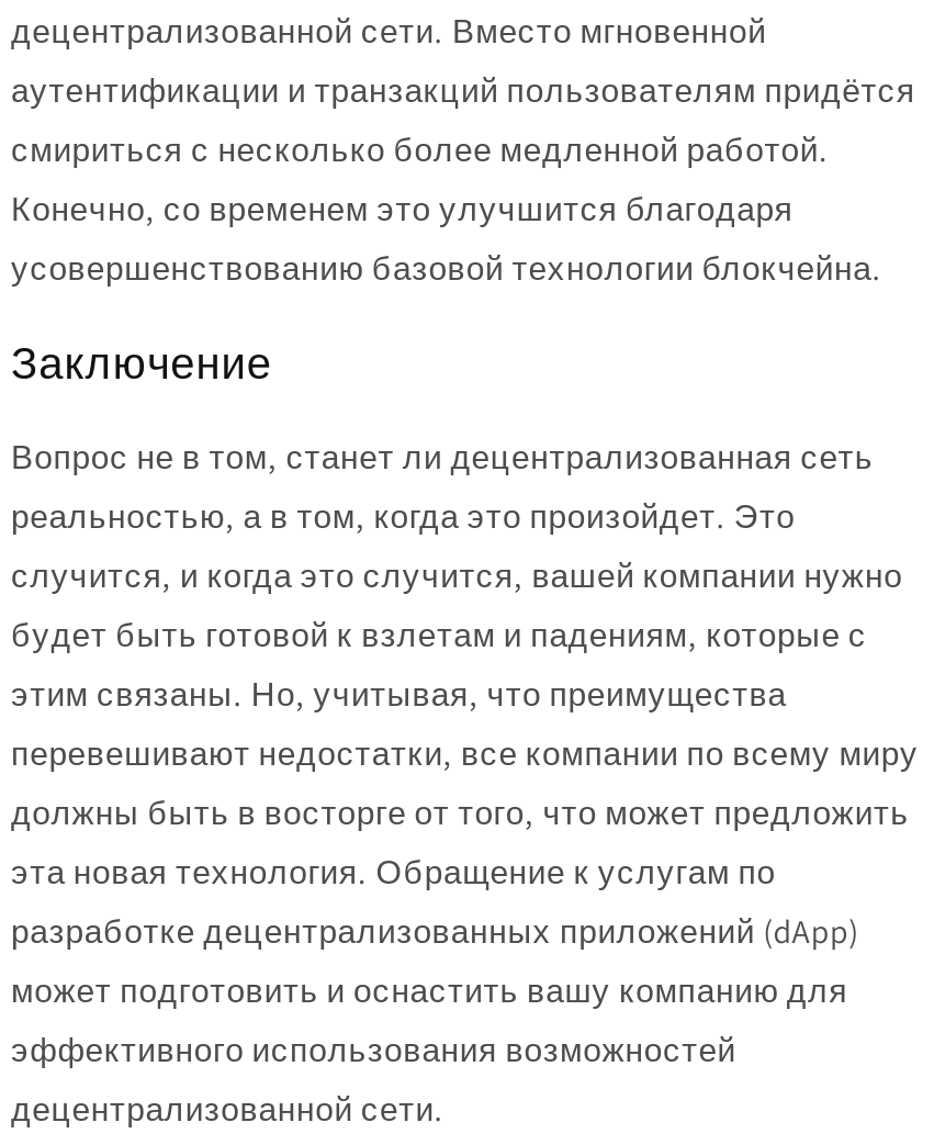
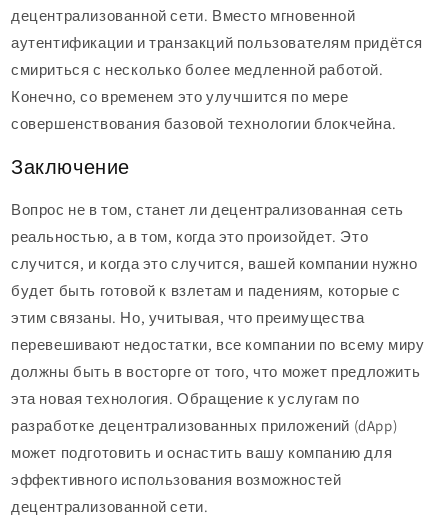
- Конечно, со временем это улучшится благодаря
- усовершенствованию базовой технологии блокчейна.
+ Конечно, со временем это улучшится по мере
+ совершенствования базовой технологии блокчейна.
